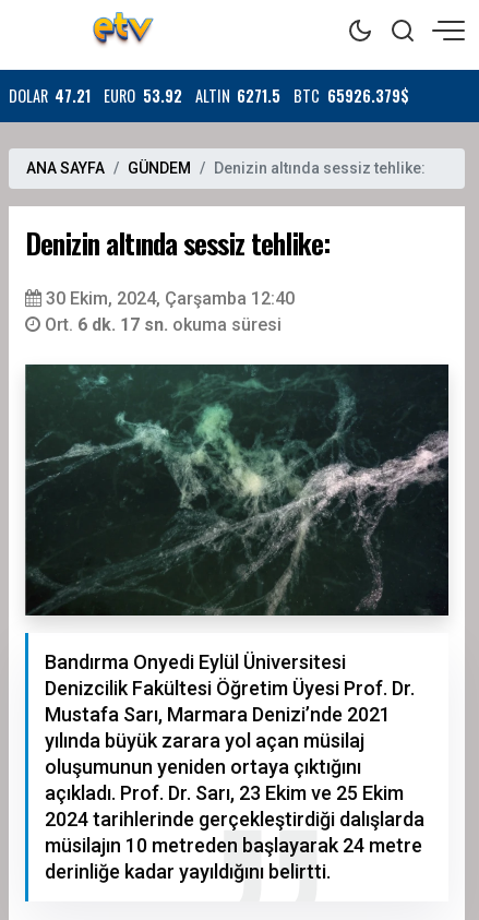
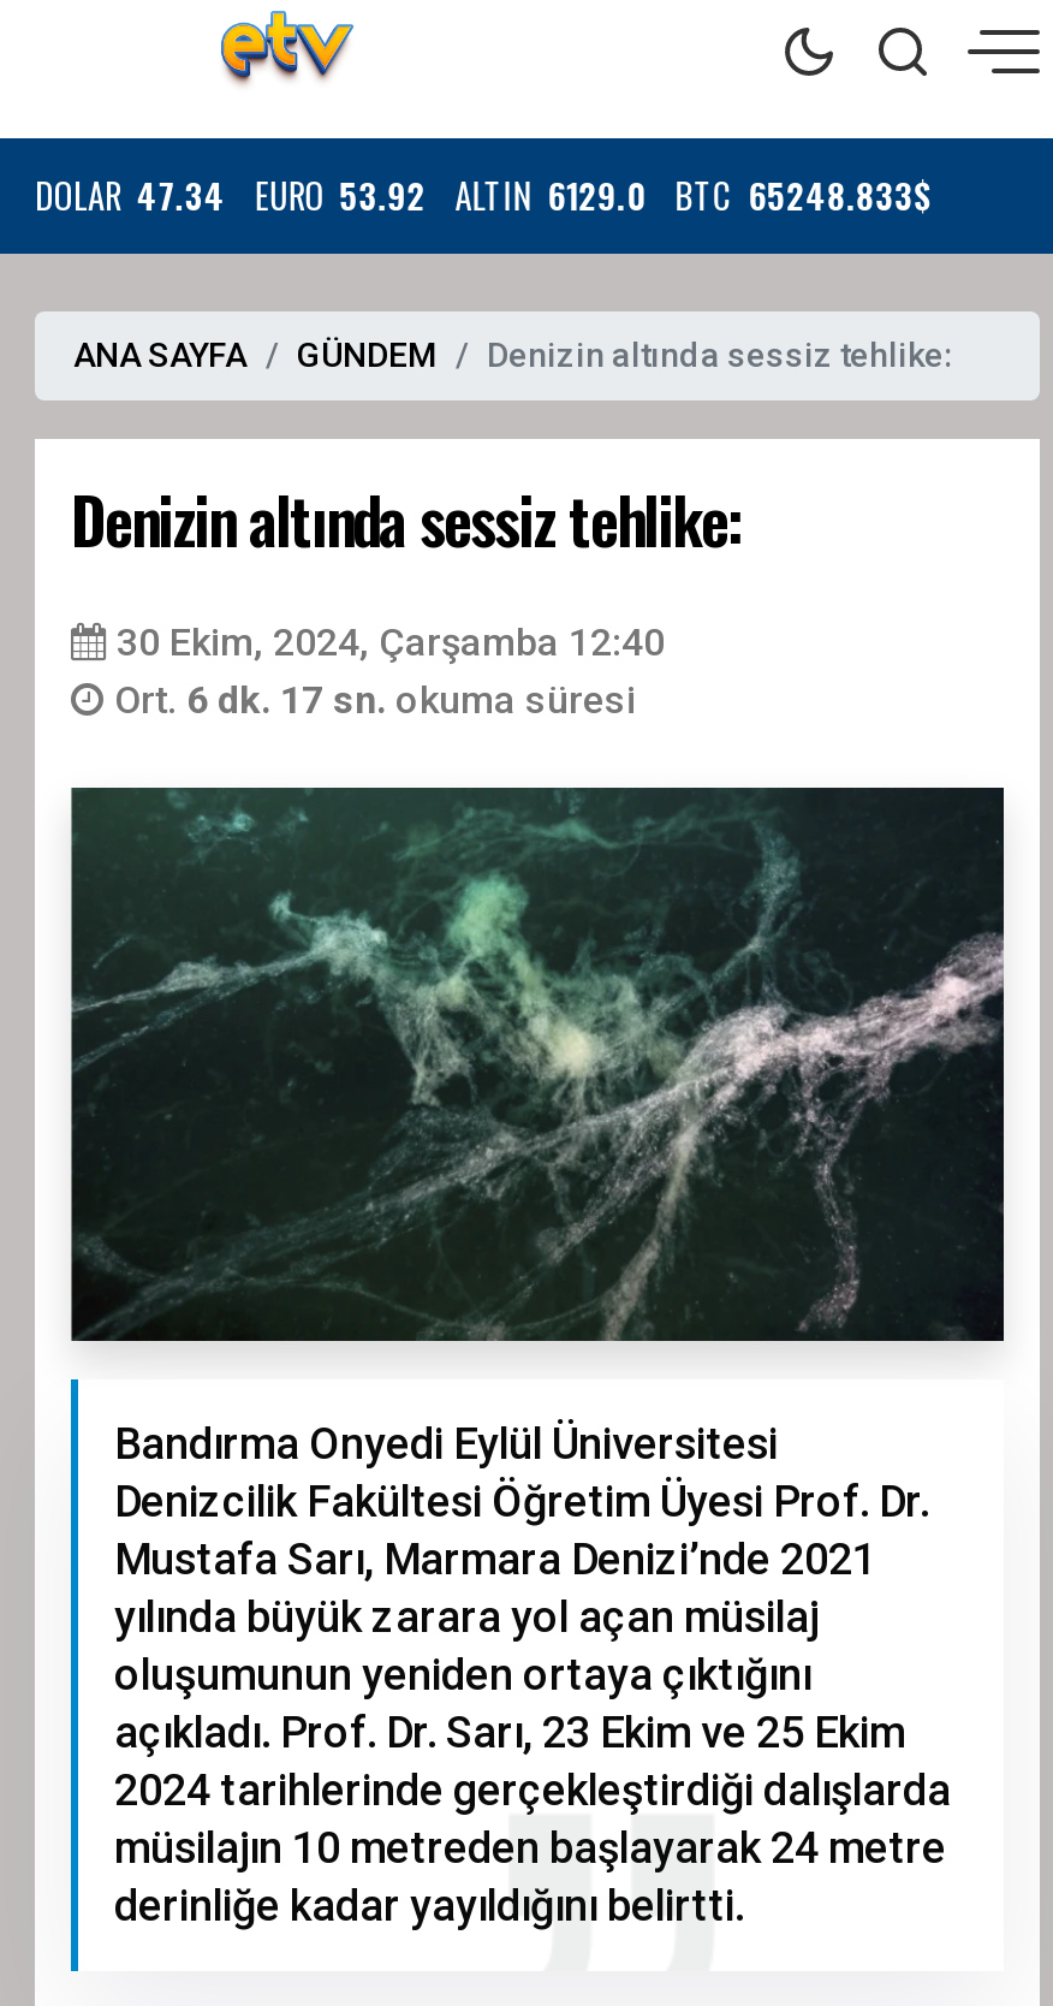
- DOLAR 47.21 EURO 53.92 ALTIN 6271.5 BTC 65926.379$
+ DOLAR 47.34 EURO 53.92 ALTIN 6129.0 BTC 65248.833$
